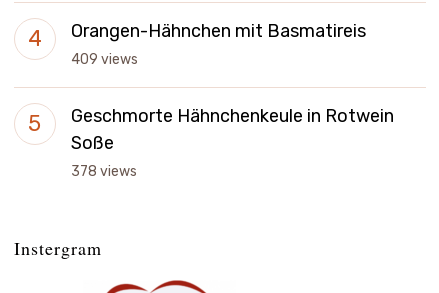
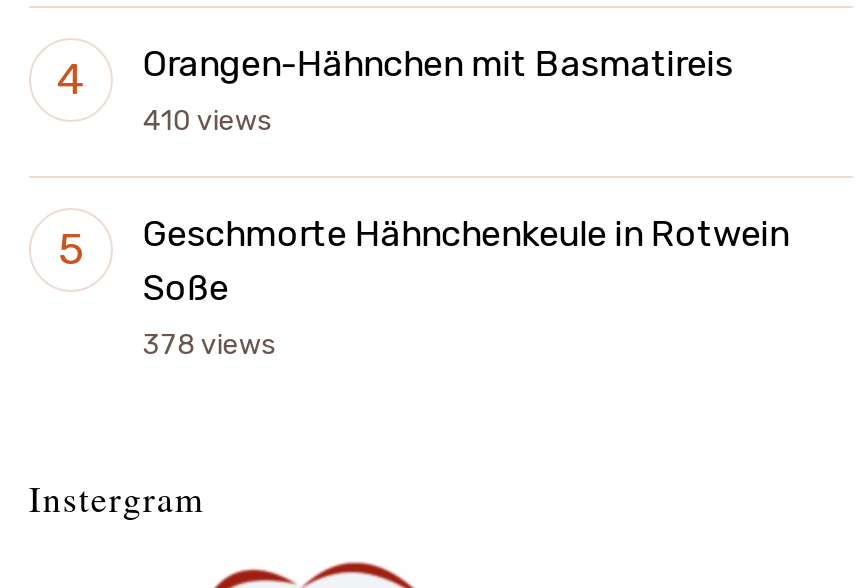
- 409 views
+ 410 views
